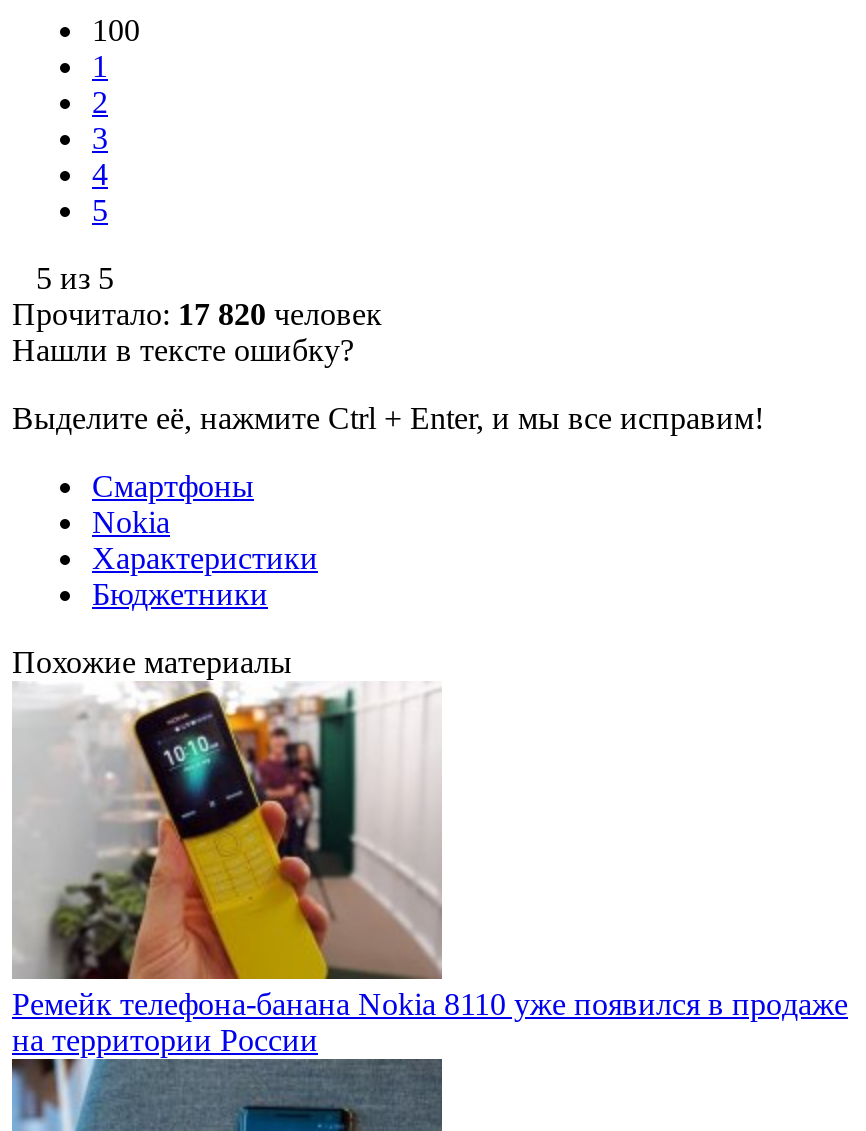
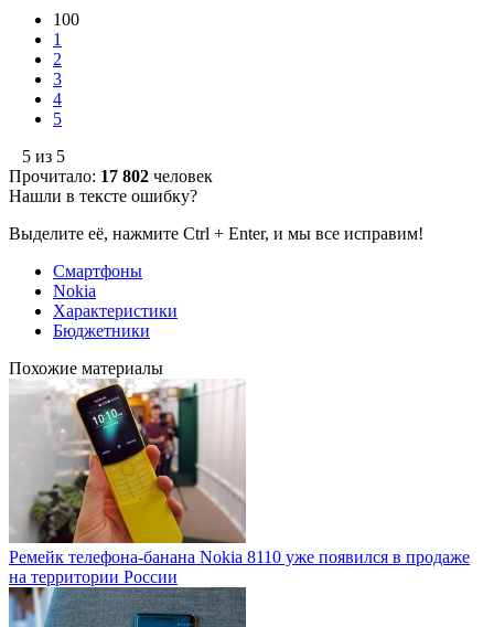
- Прочитало: 17 820 человек
+ Прочитало: 17 802 человек
